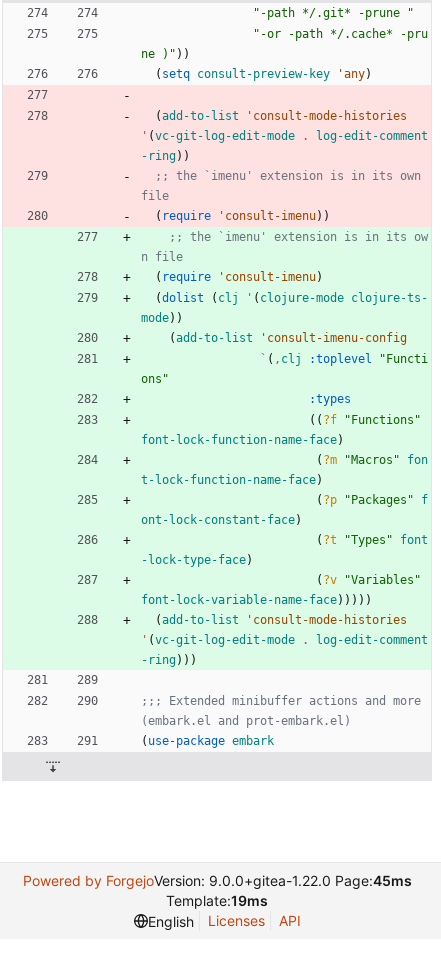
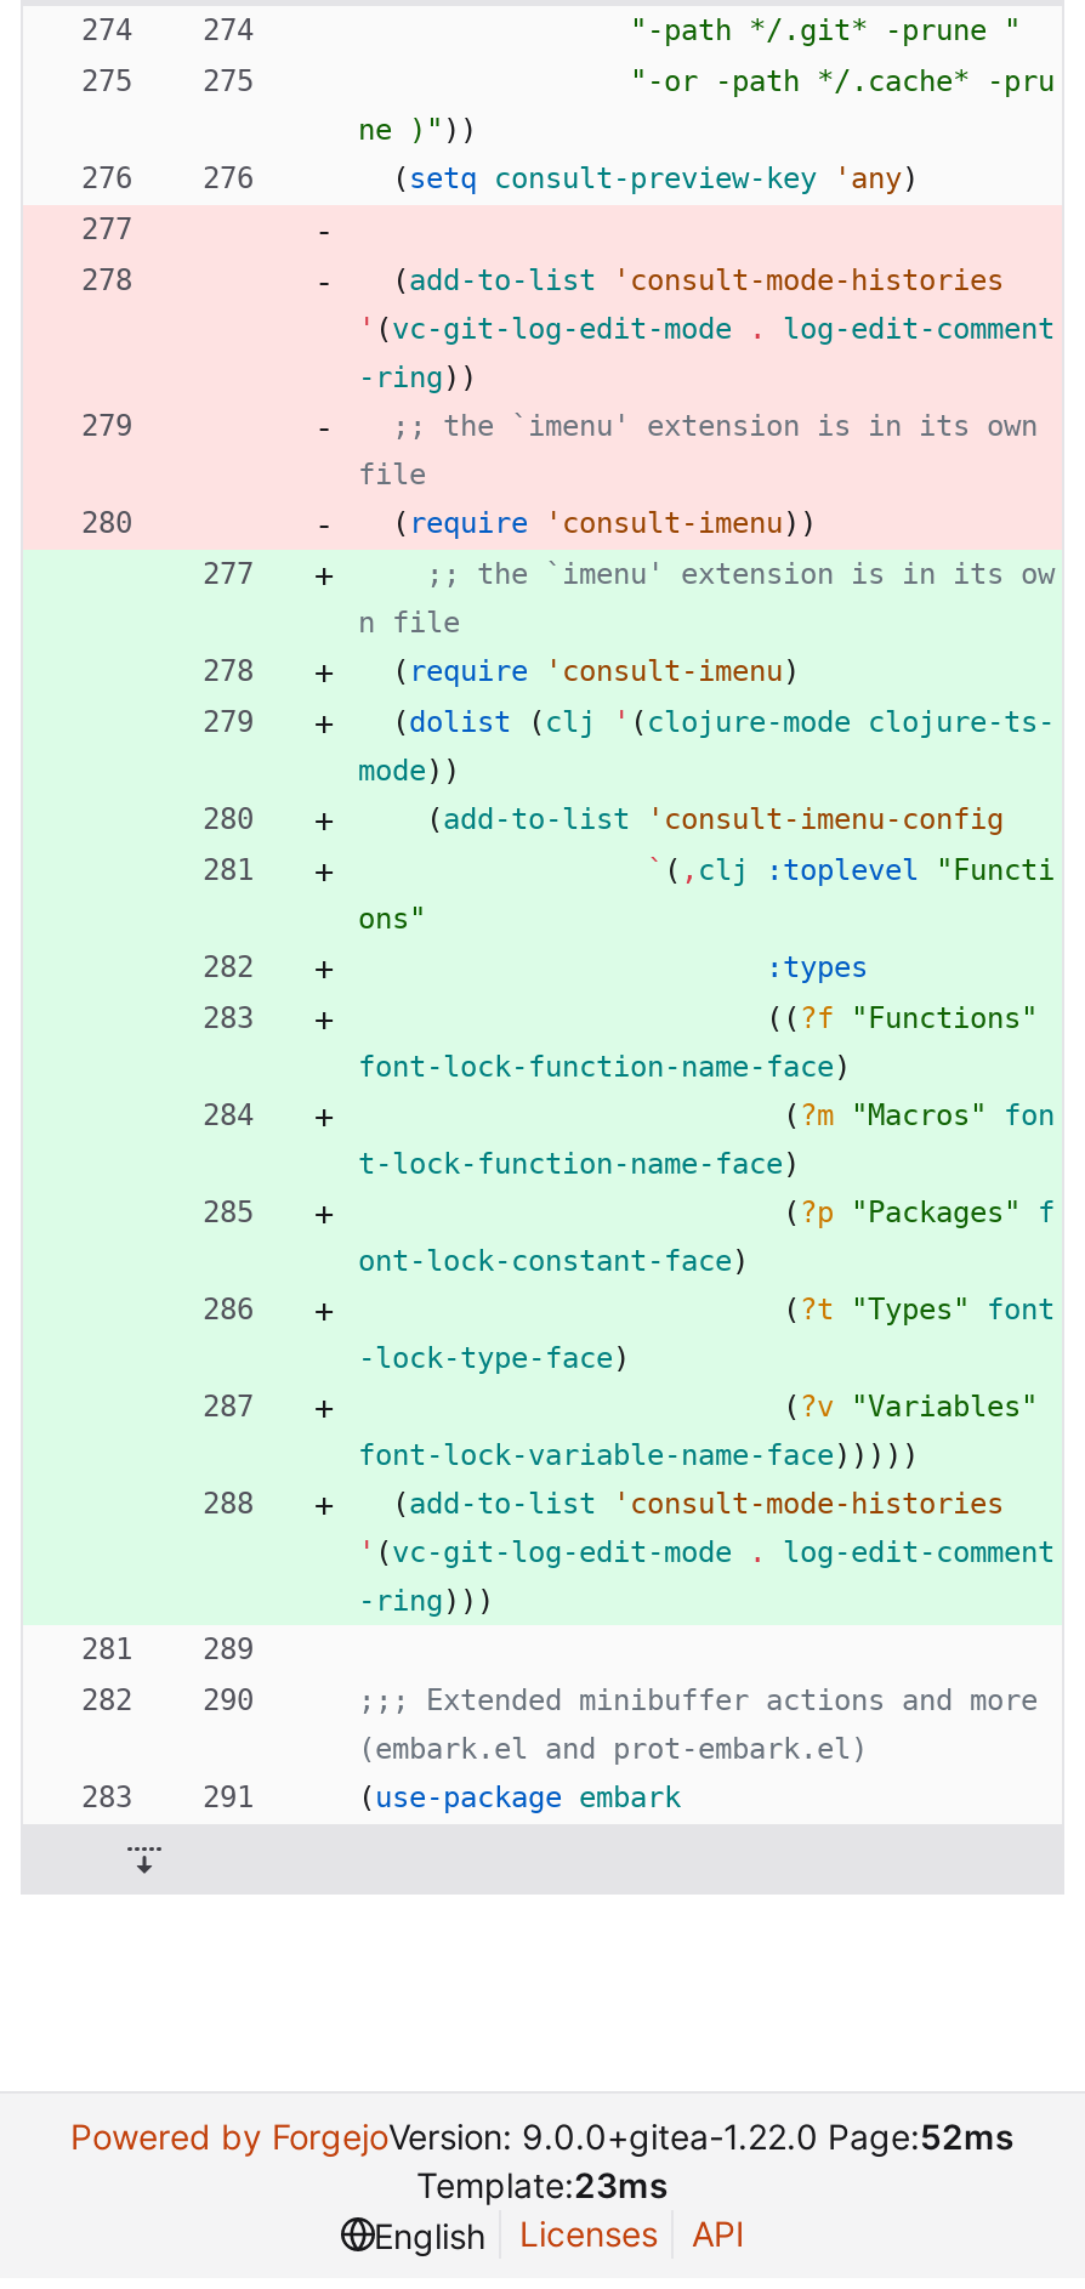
- Powered by ForgejoVersion: 9.0.0+gitea-1.22.0 Page:45ms
+ Powered by ForgejoVersion: 9.0.0+gitea-1.22.0 Page:52ms

- Template:19ms
+ Template:23ms
